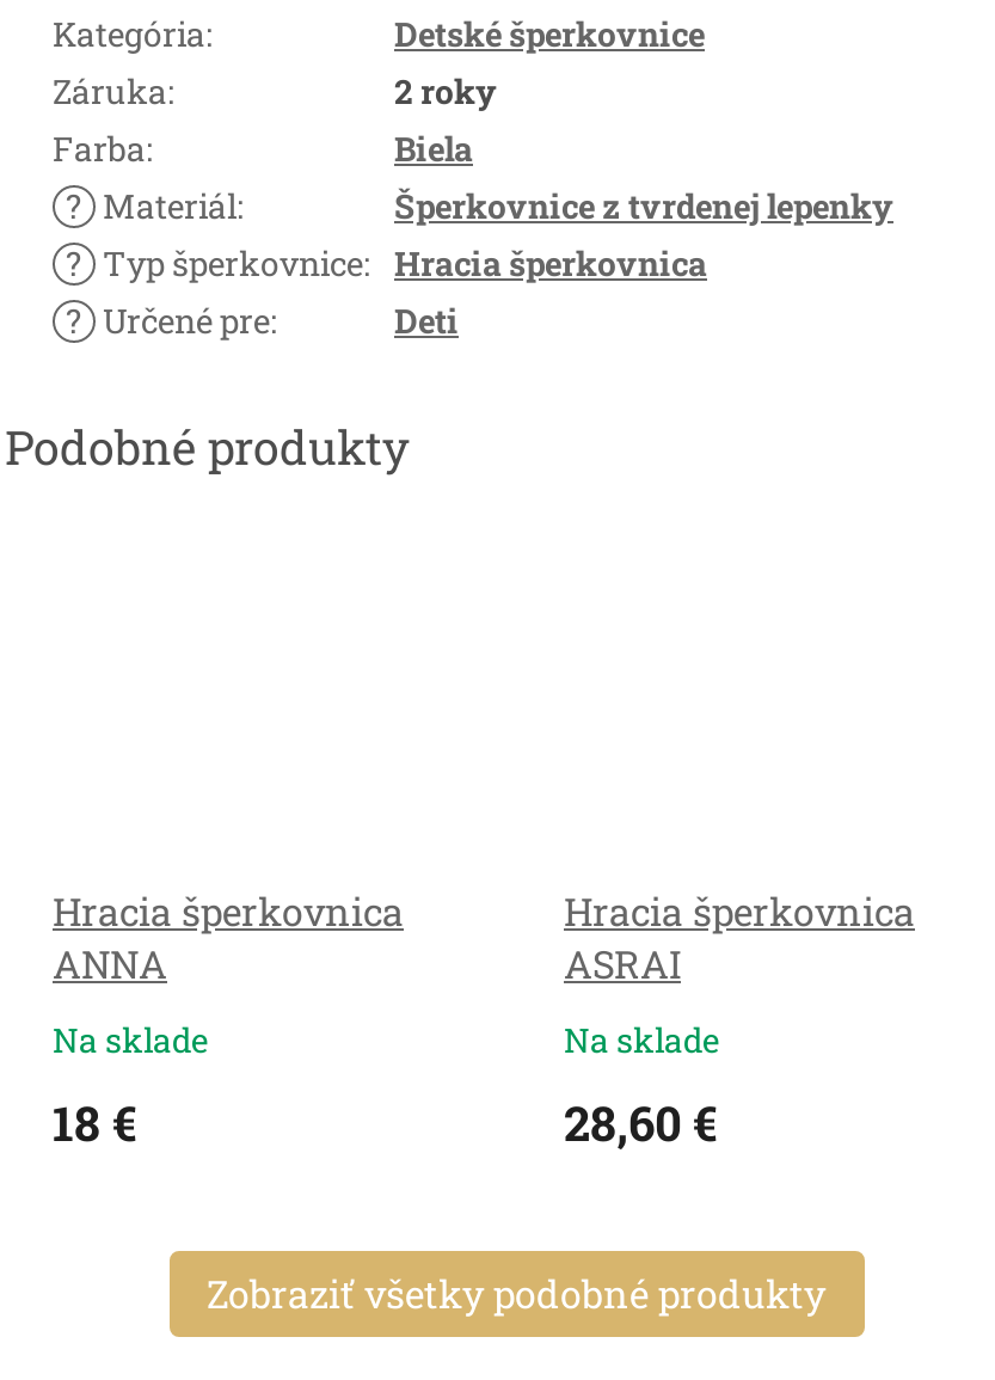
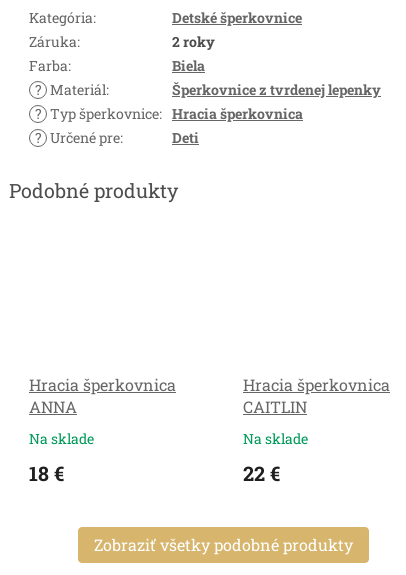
- ASRAI
+ CAITLIN

- 28,60 €
+ 22 €
